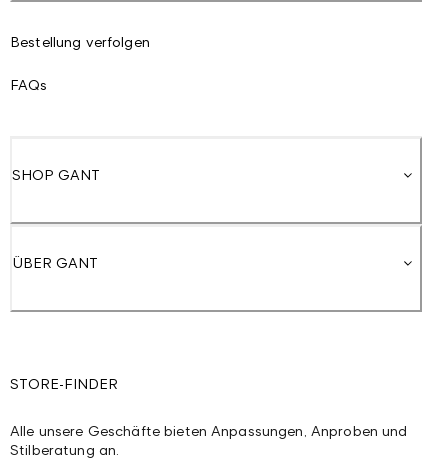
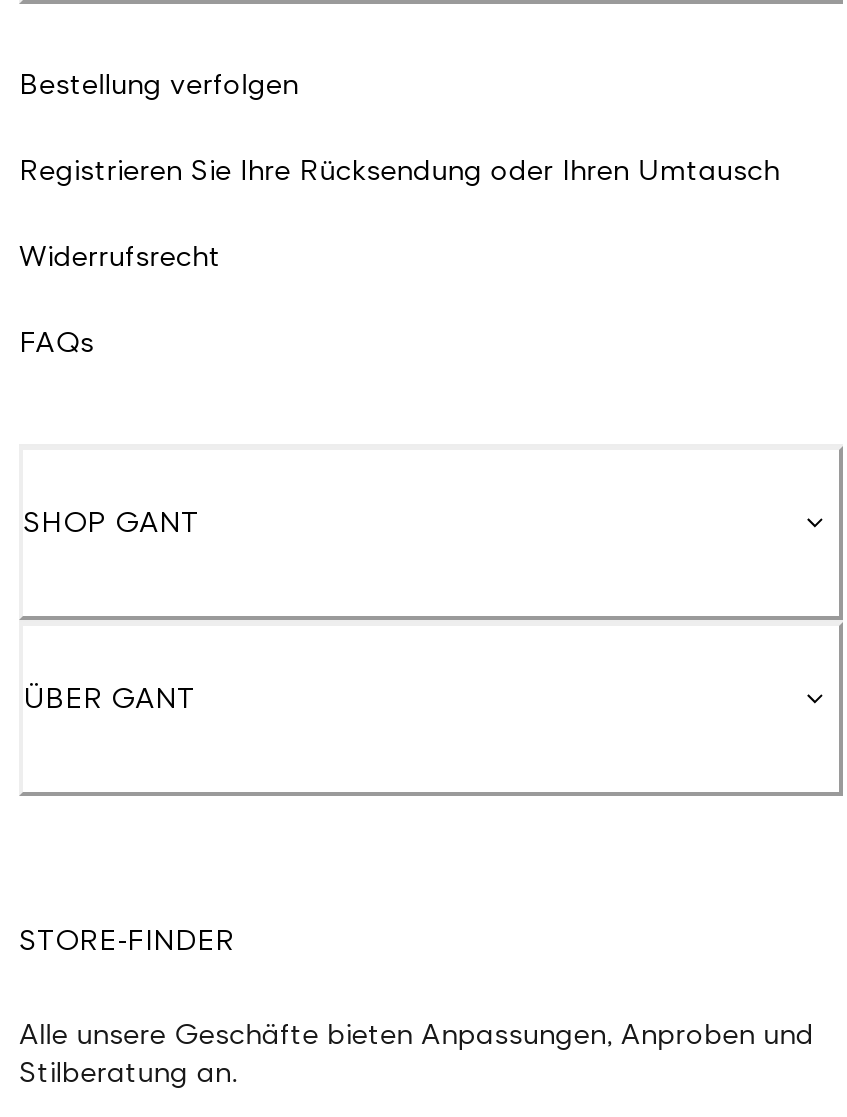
+ Registrieren Sie Ihre Rücksendung oder Ihren Umtausch
+ Widerrufsrecht
